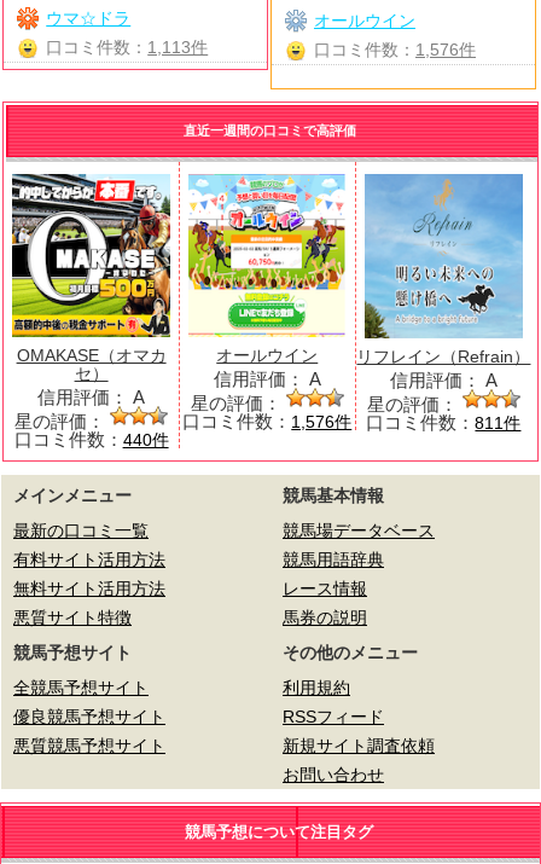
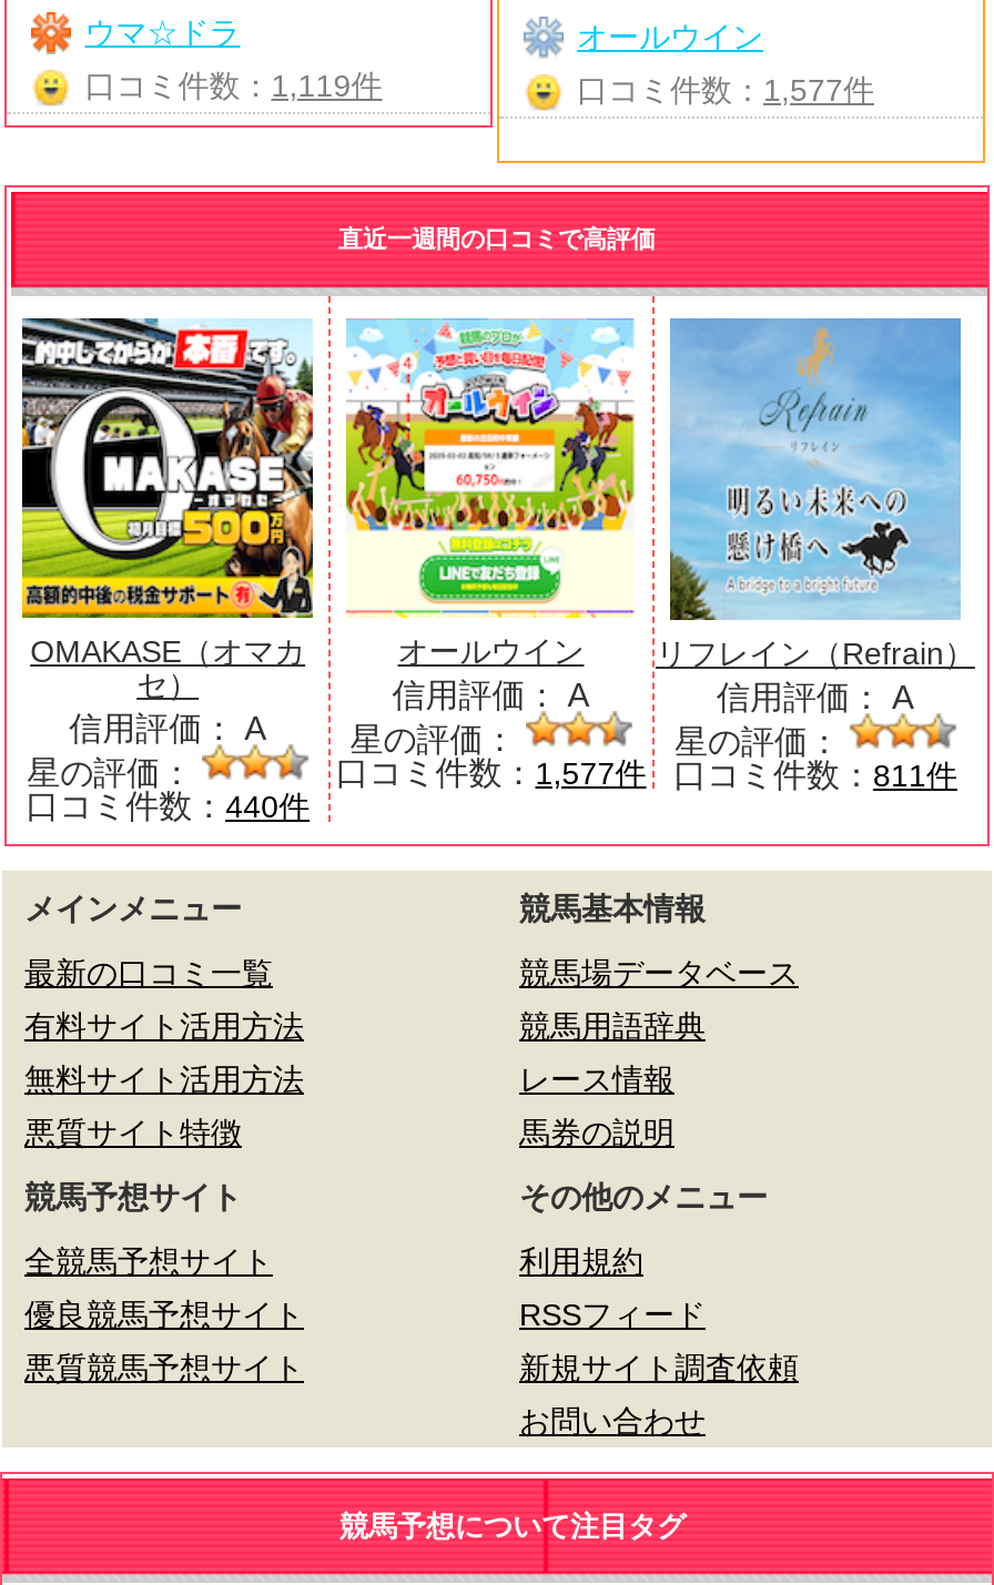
- 口コミ件数：1,113件
+ 口コミ件数：1,119件

- 口コミ件数：1,576件
+ 口コミ件数：1,577件

- 口コミ件数：1,576件
+ 口コミ件数：1,577件
